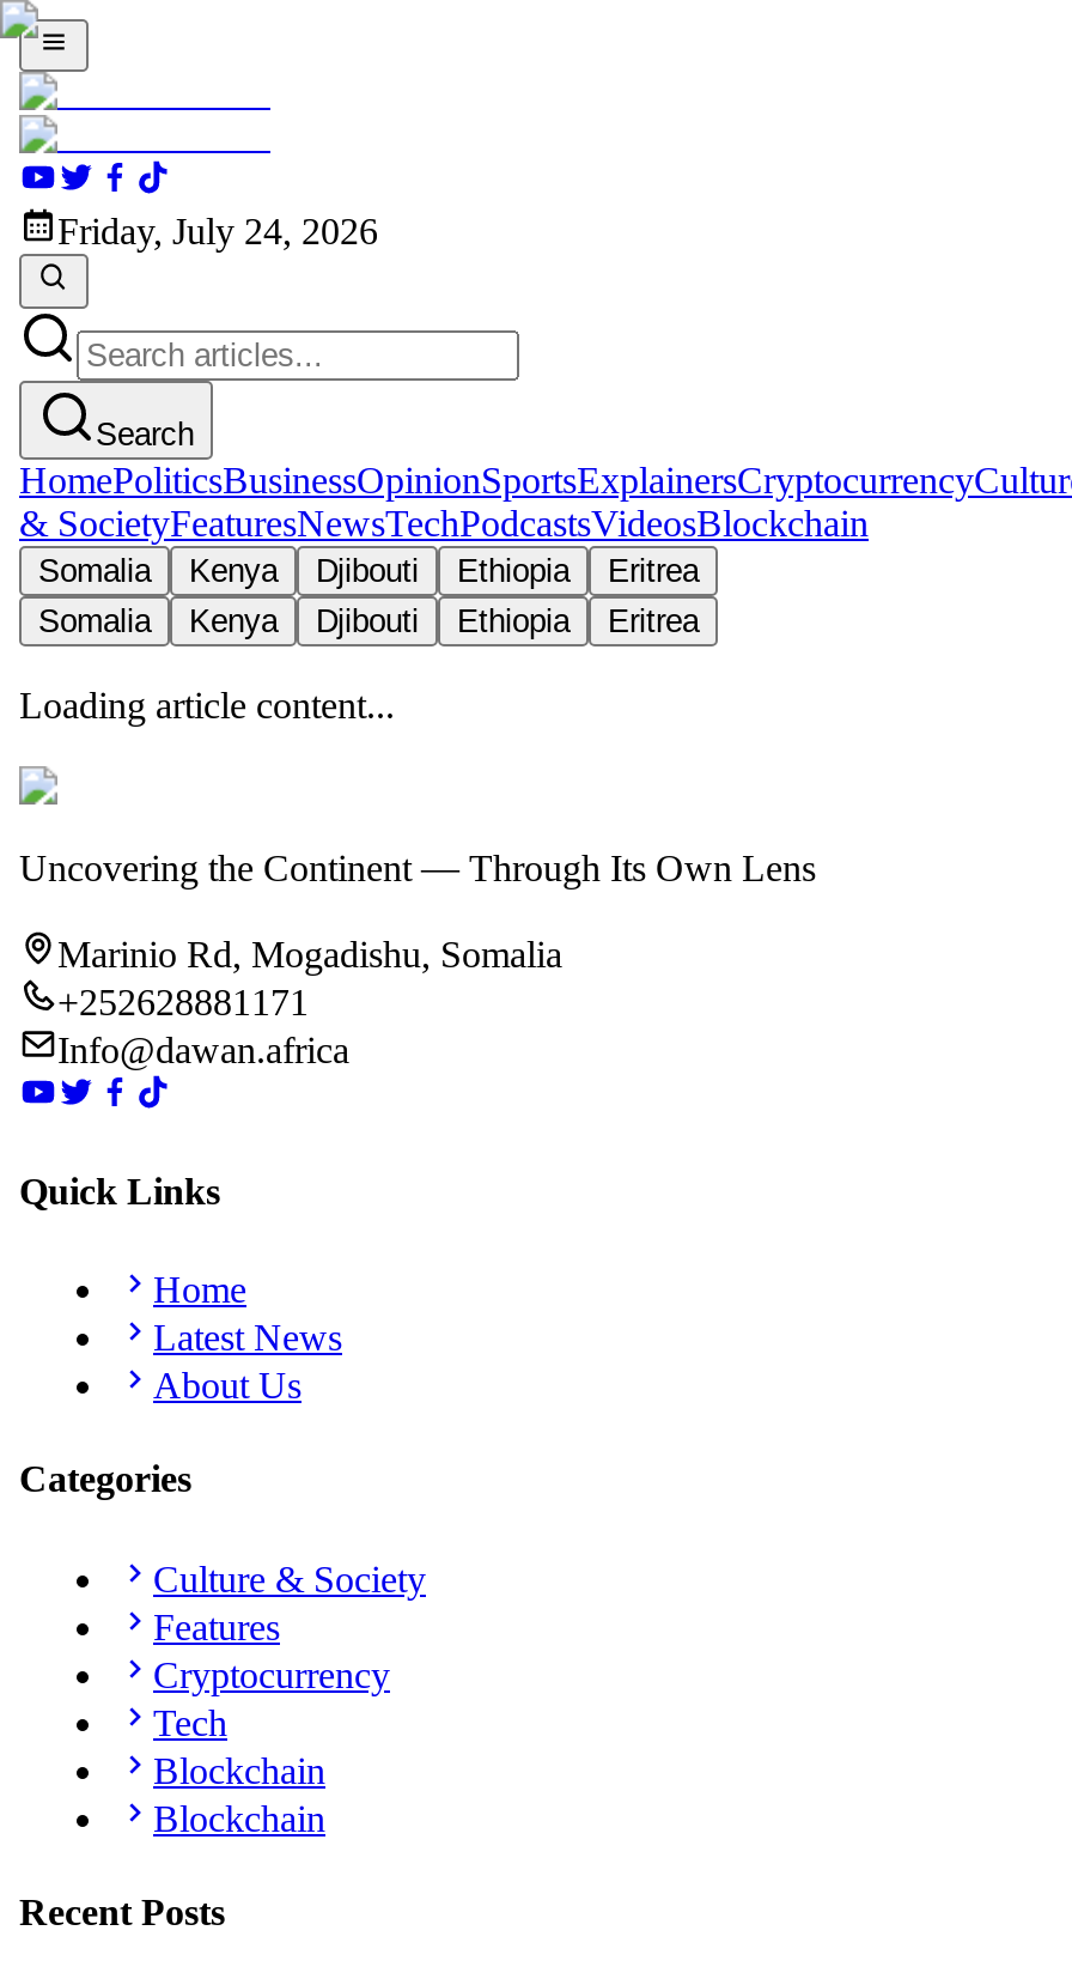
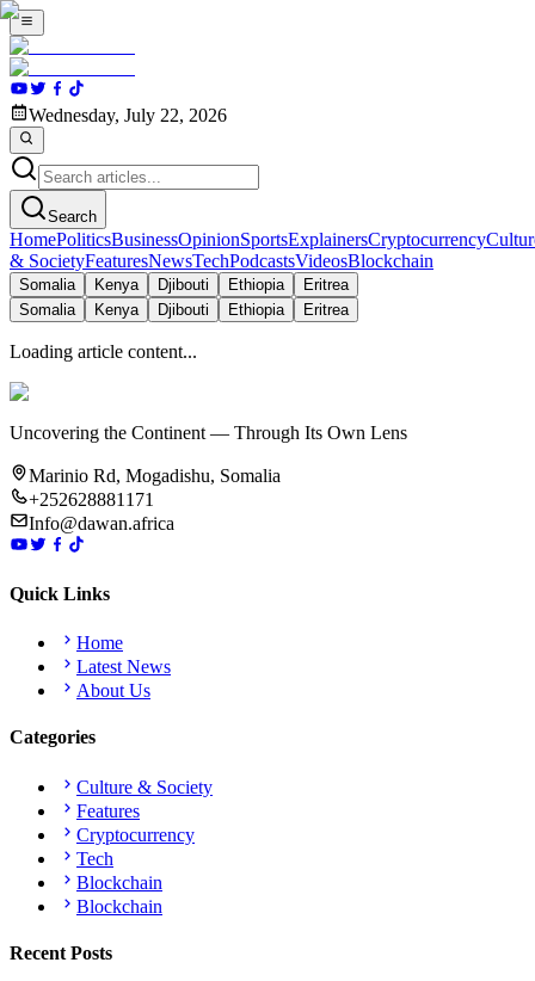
- Friday, July 24, 2026
+ Wednesday, July 22, 2026
